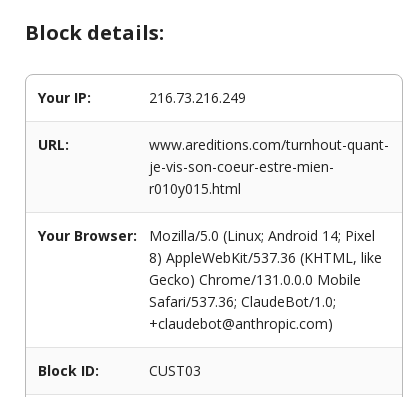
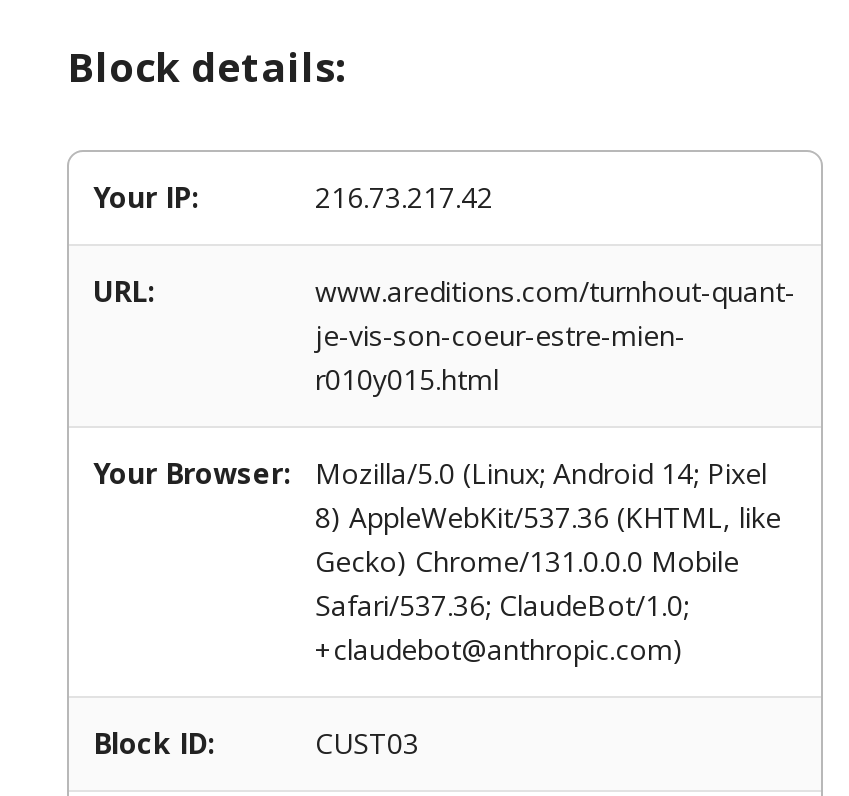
- 216.73.216.249
+ 216.73.217.42
